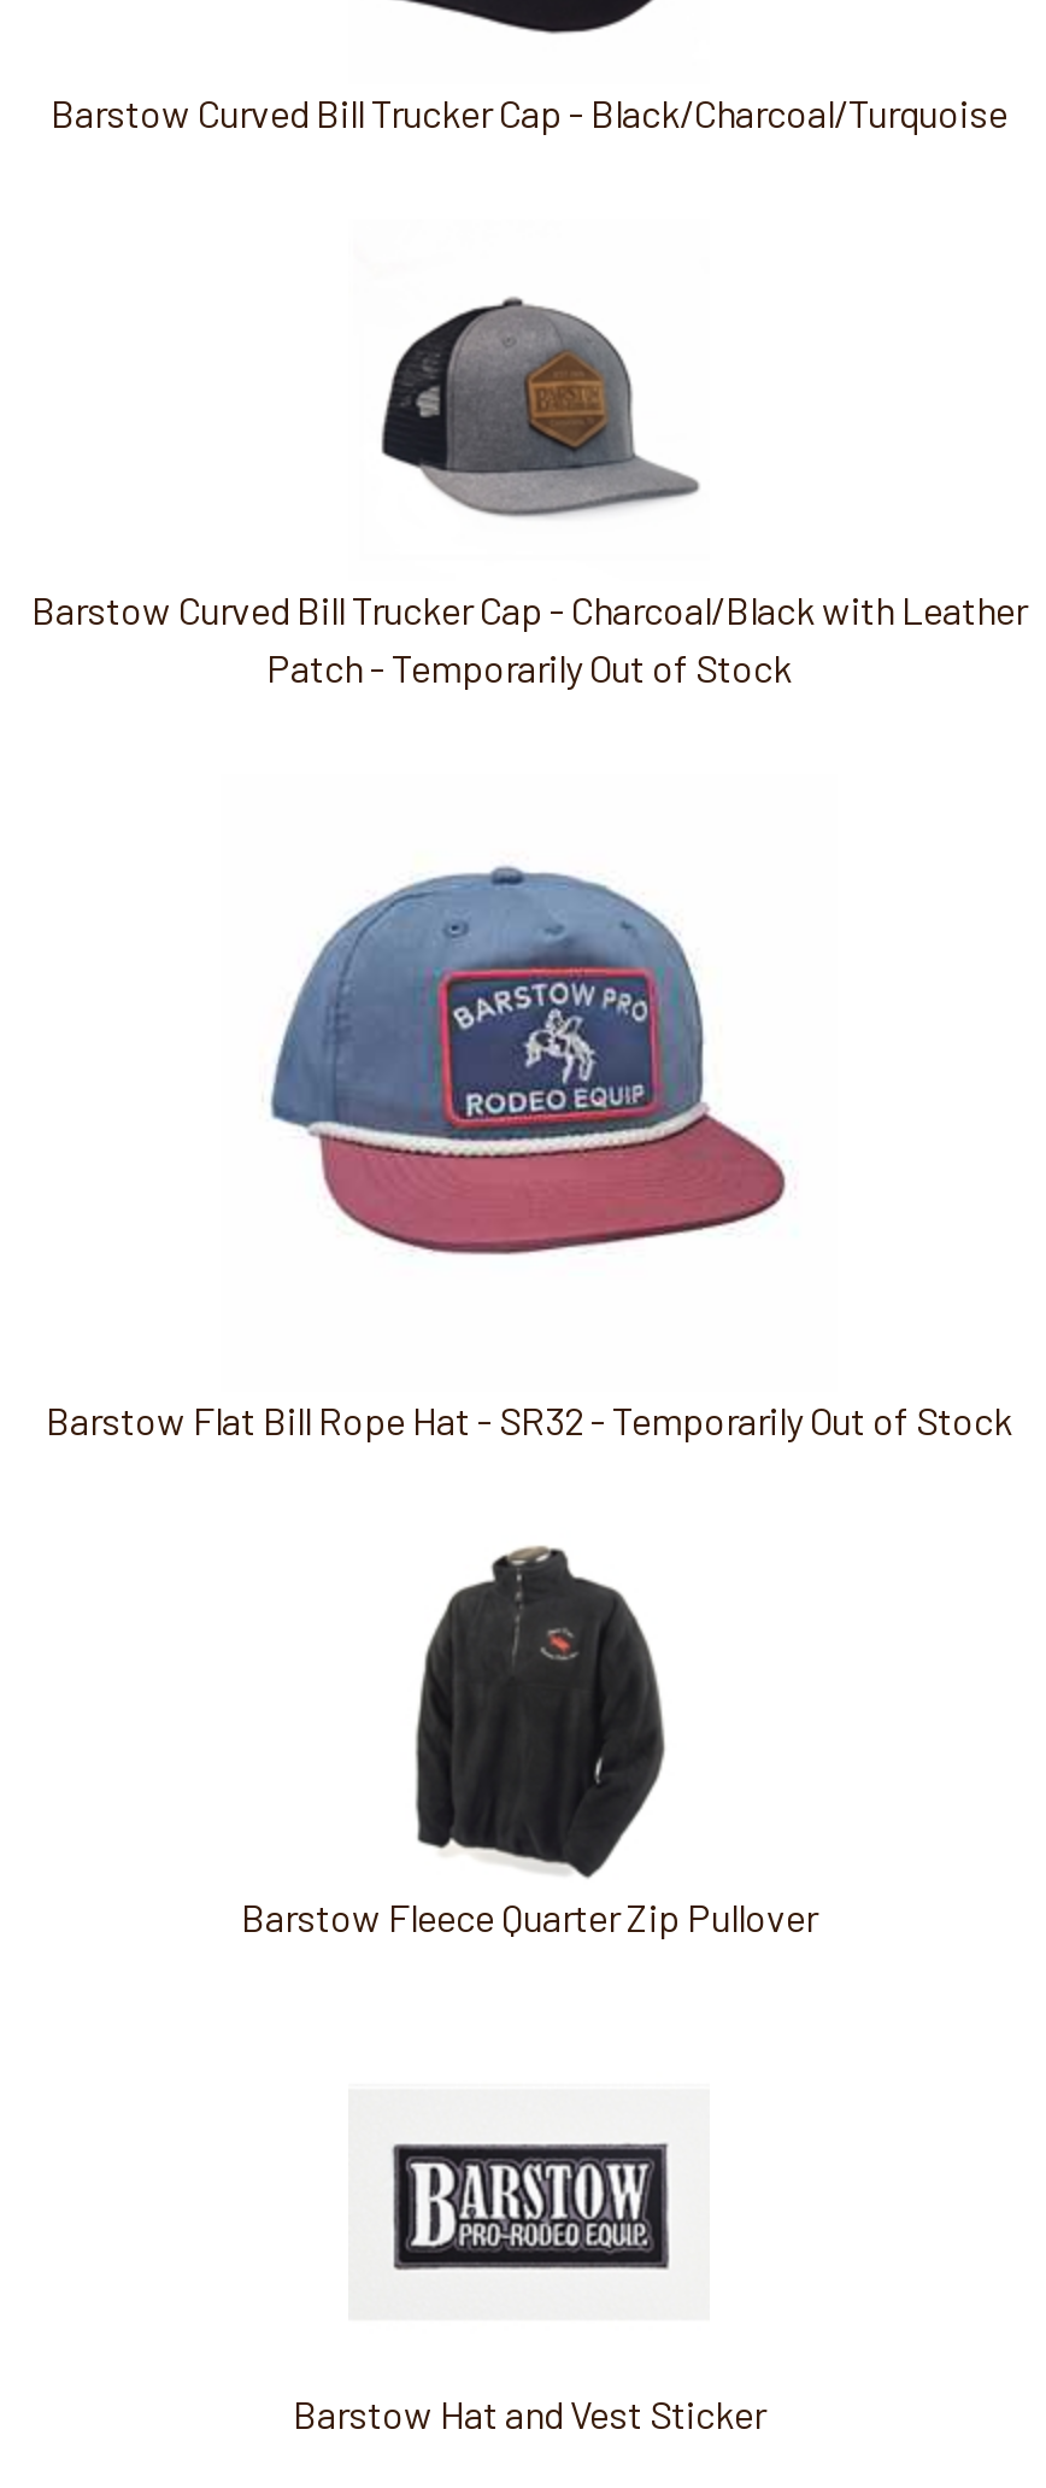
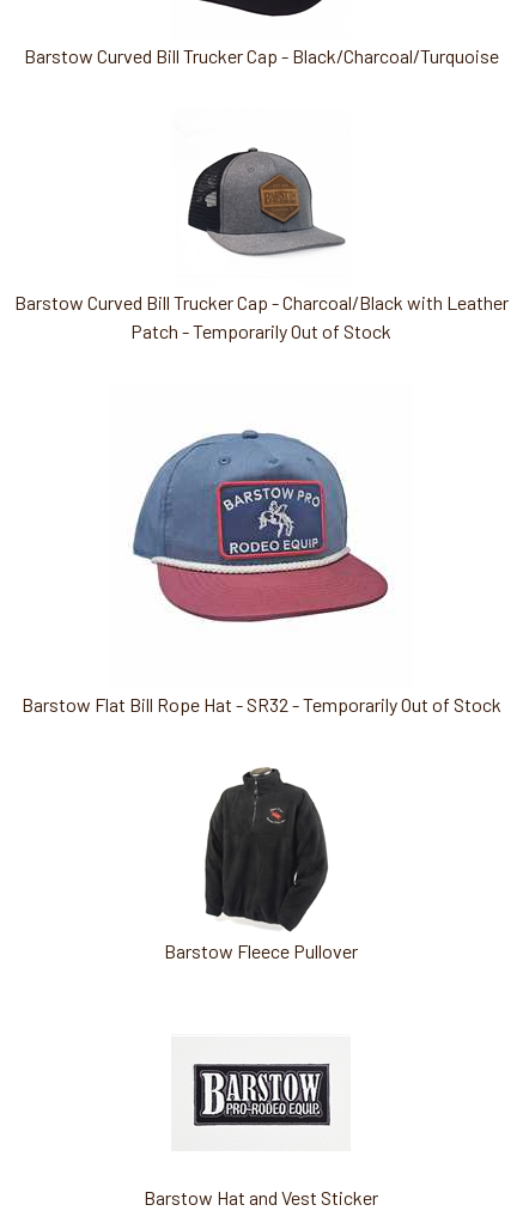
- Barstow Fleece Quarter Zip Pullover
+ Barstow Fleece Pullover
